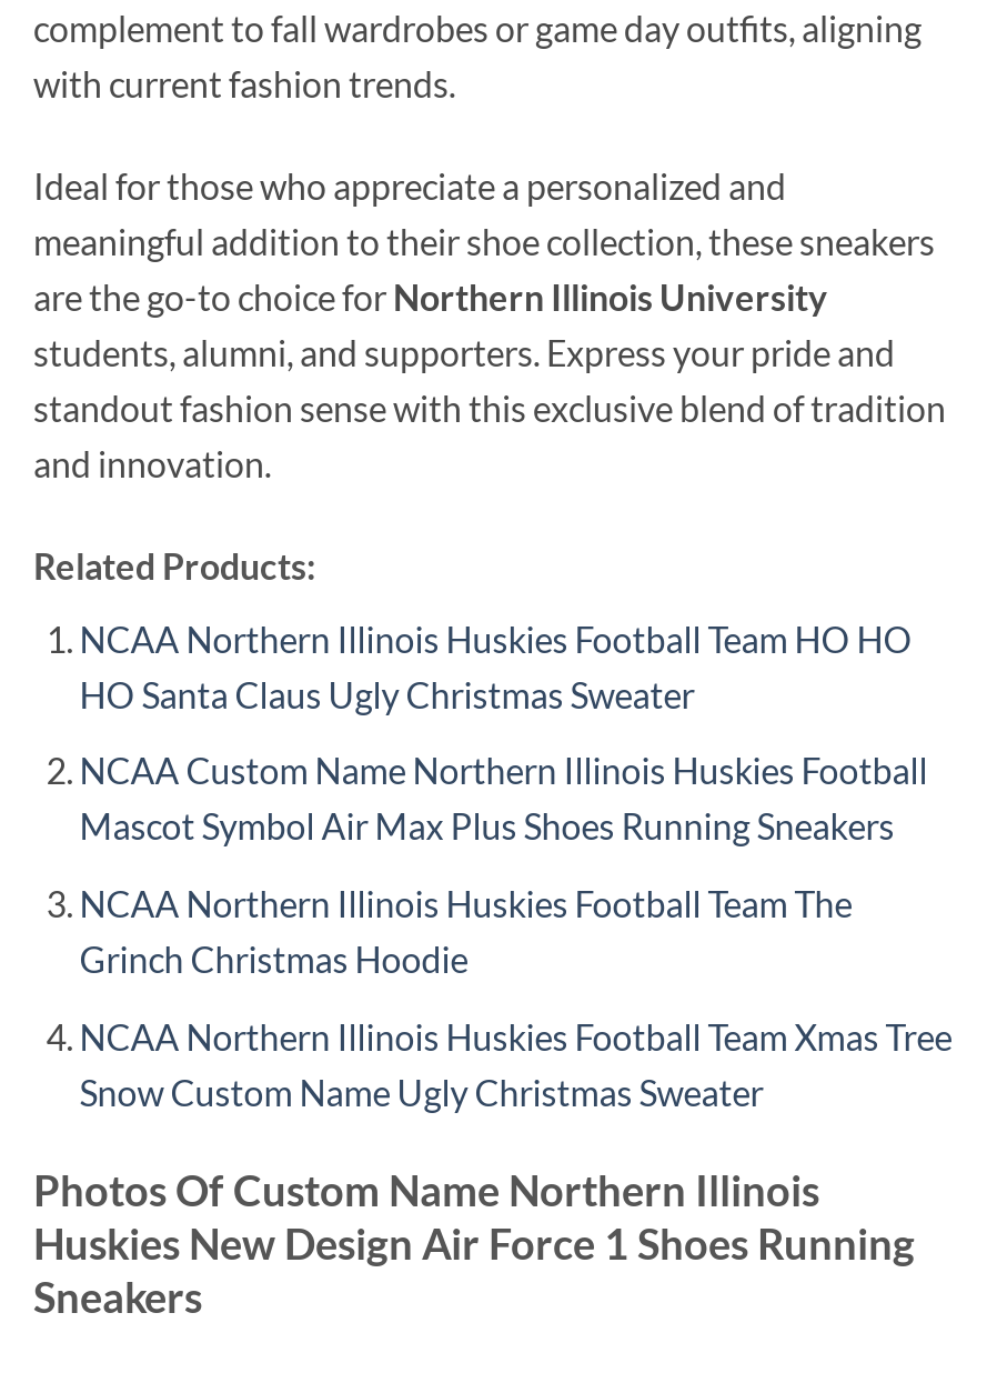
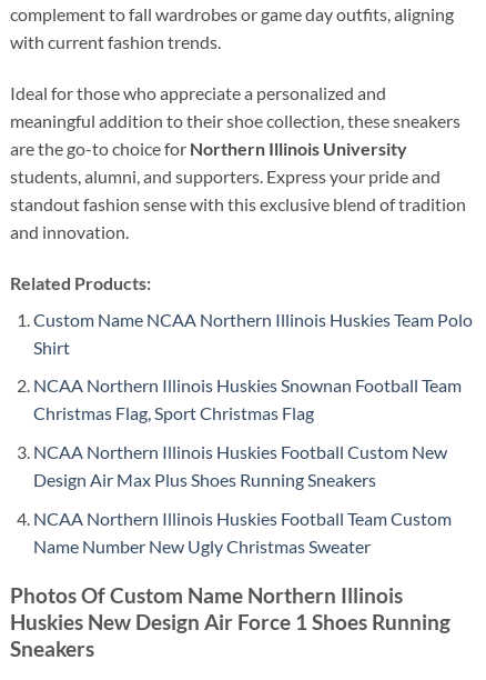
- NCAA Northern Illinois Huskies Football Team HO HO
- HO Santa Claus Ugly Christmas Sweater
+ Custom Name NCAA Northern Illinois Huskies Team Polo
+ Shirt

- NCAA Custom Name Northern Illinois Huskies Football
- Mascot Symbol Air Max Plus Shoes Running Sneakers
+ NCAA Northern Illinois Huskies Snownan Football Team
+ Christmas Flag, Sport Christmas Flag

- NCAA Northern Illinois Huskies Football Team The
- Grinch Christmas Hoodie
+ NCAA Northern Illinois Huskies Football Custom New
+ Design Air Max Plus Shoes Running Sneakers

- NCAA Northern Illinois Huskies Football Team Xmas Tree
- Snow Custom Name Ugly Christmas Sweater
+ NCAA Northern Illinois Huskies Football Team Custom
+ Name Number New Ugly Christmas Sweater
